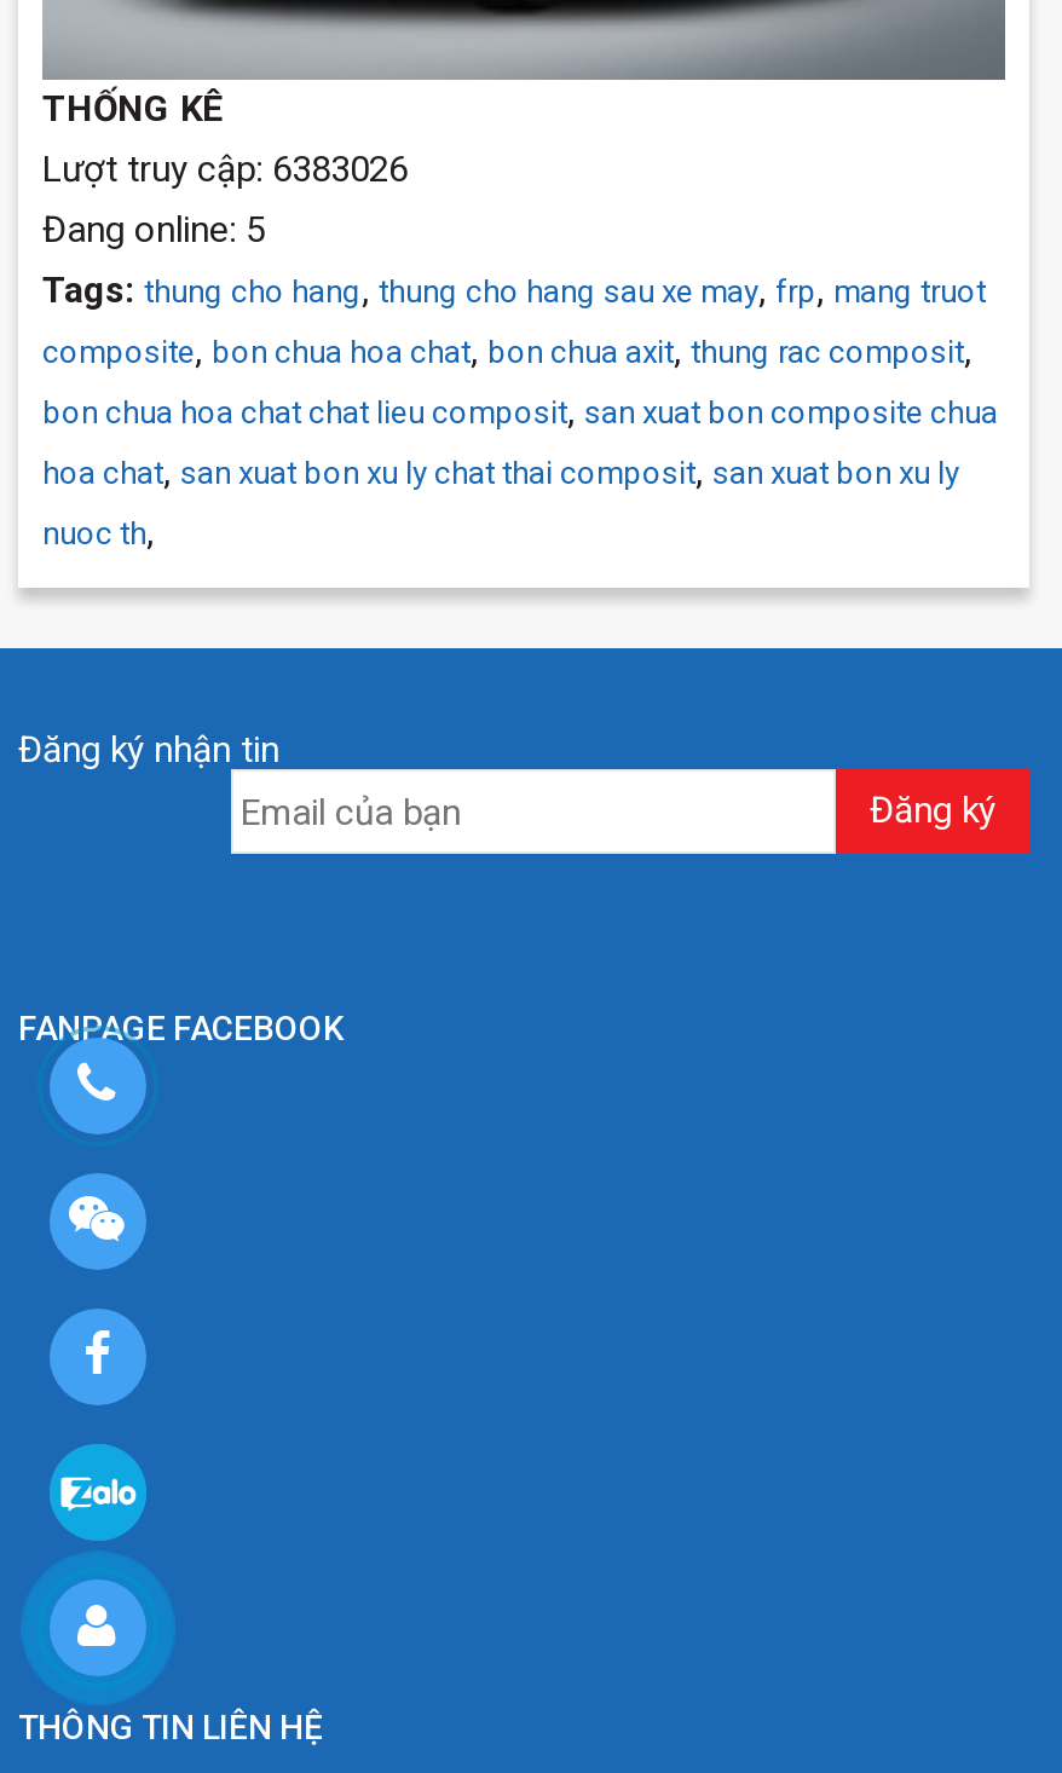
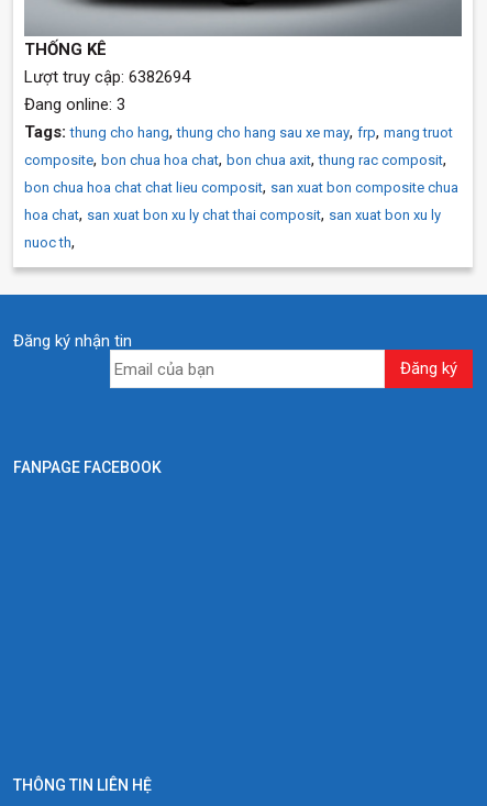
- Lượt truy cập: 6383026
+ Lượt truy cập: 6382694

- Đang online: 5
+ Đang online: 3

- [image]

- [image]

- [image]

- [image]

- [image]
